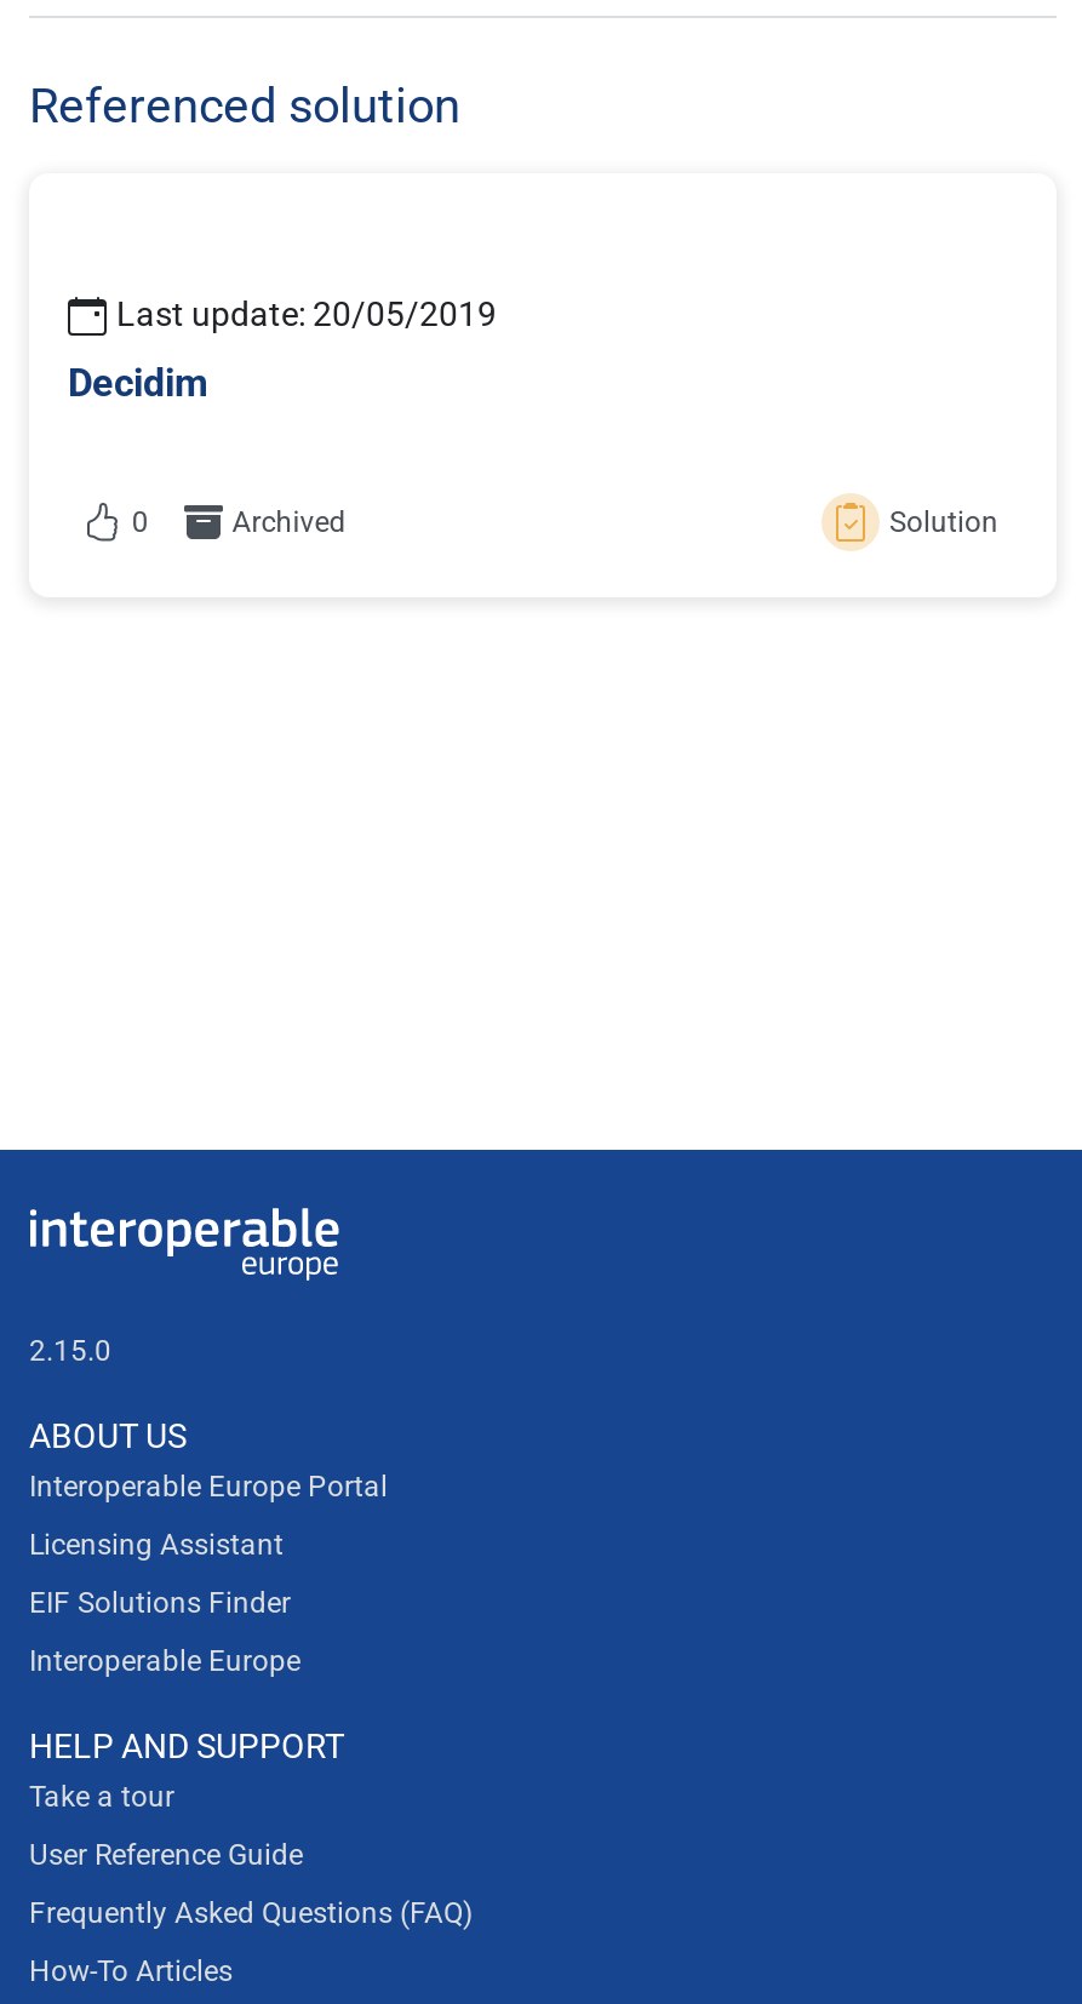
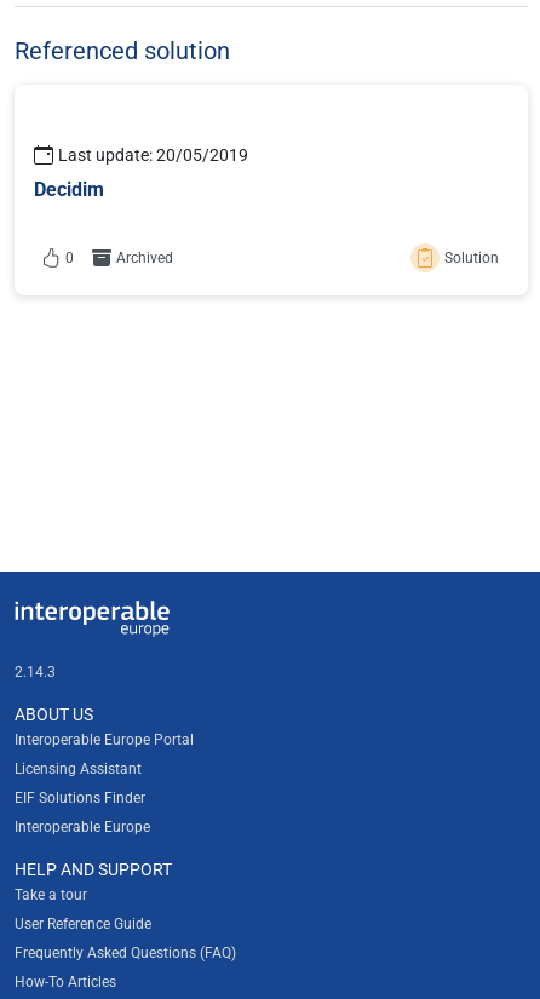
- 2.15.0
+ 2.14.3
